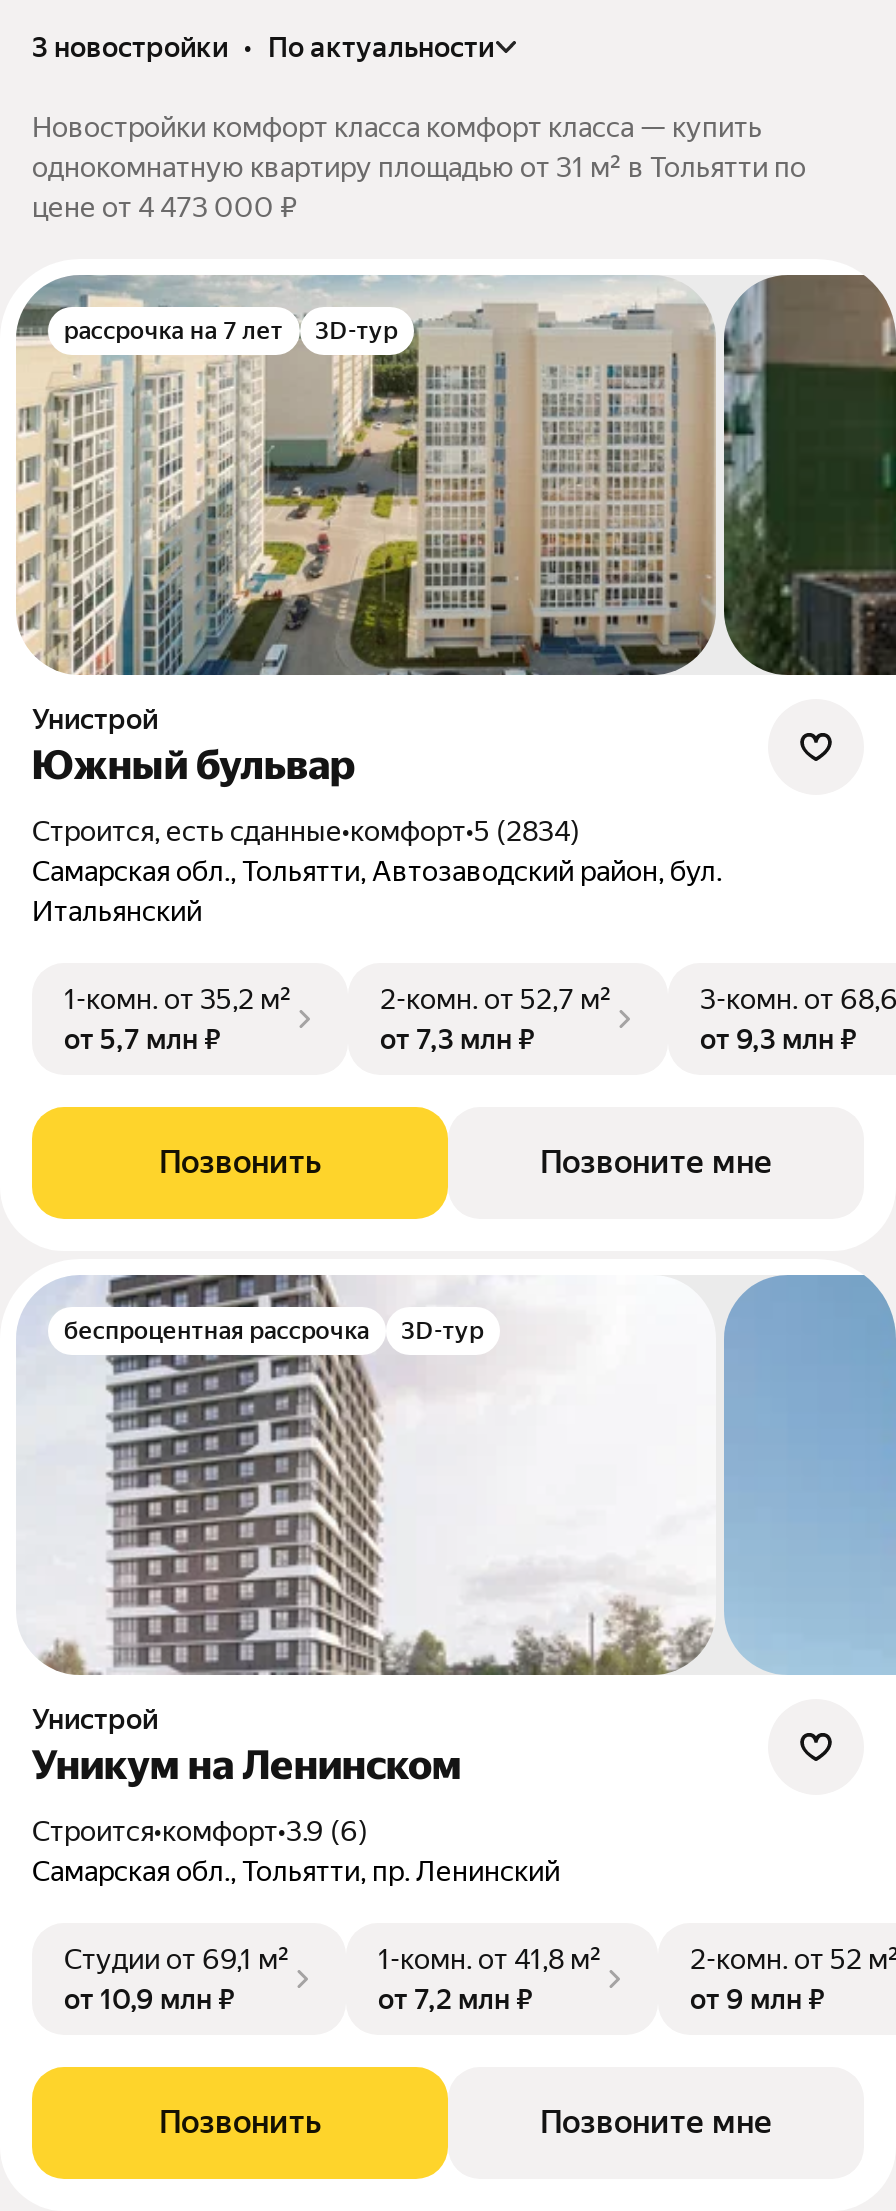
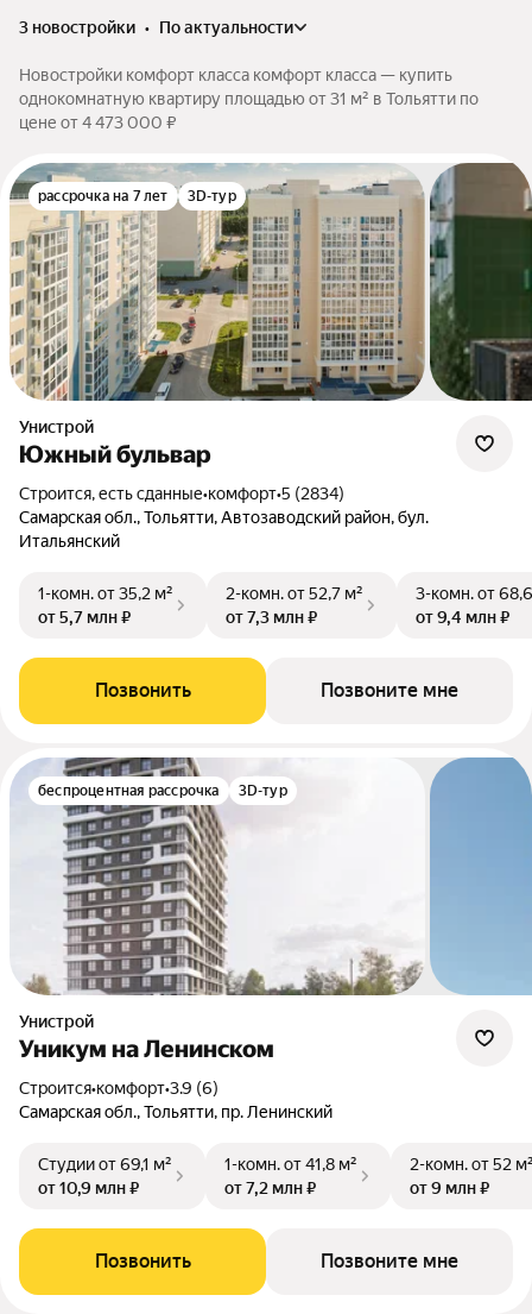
- от 9,3 млн ₽
+ от 9,4 млн ₽
